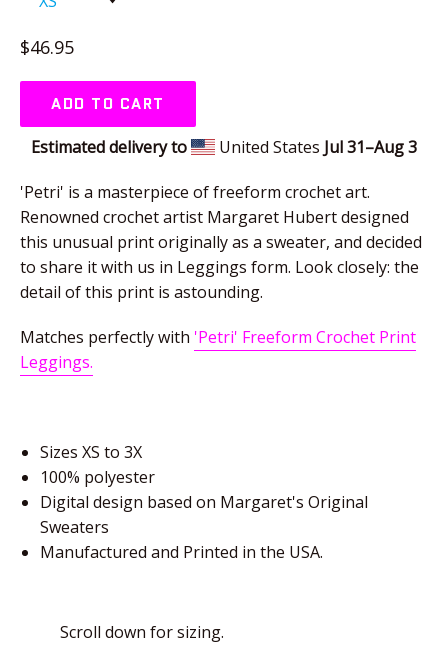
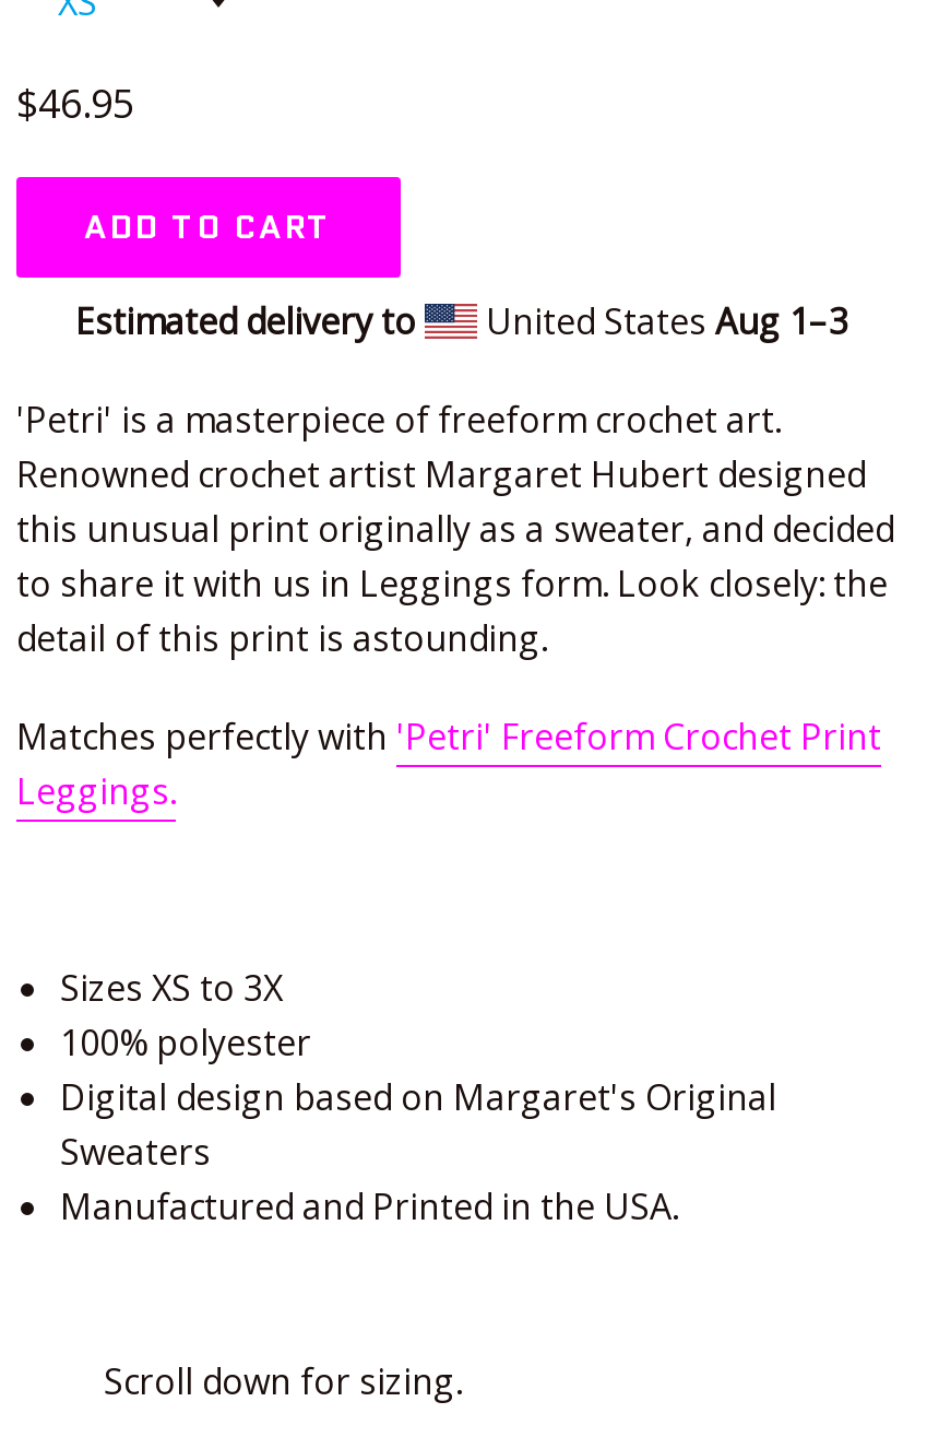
- United States Jul 31–Aug 3
+ United States Aug 1–3
